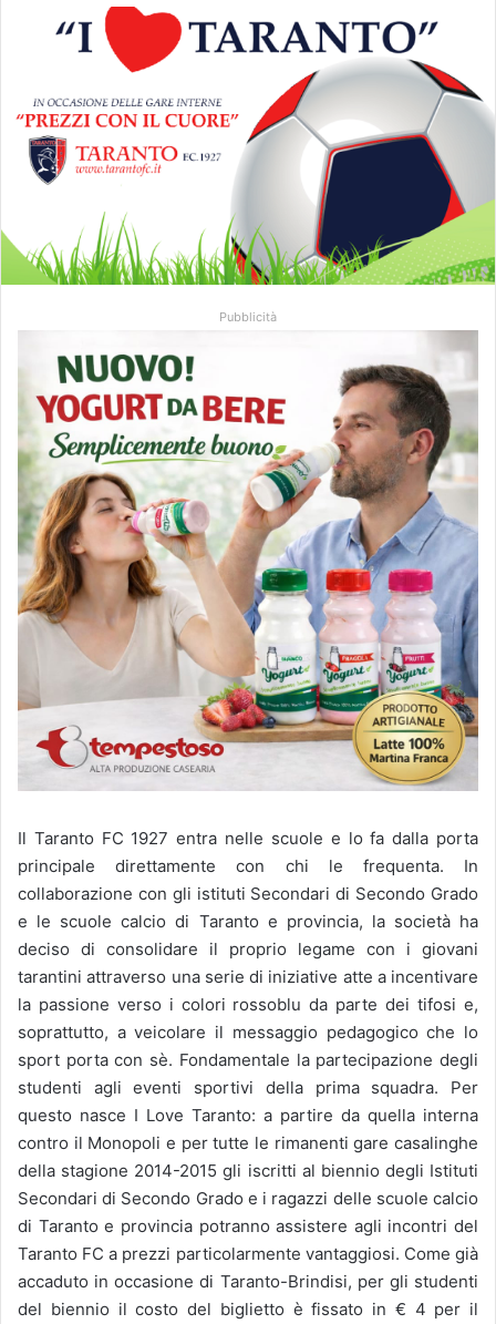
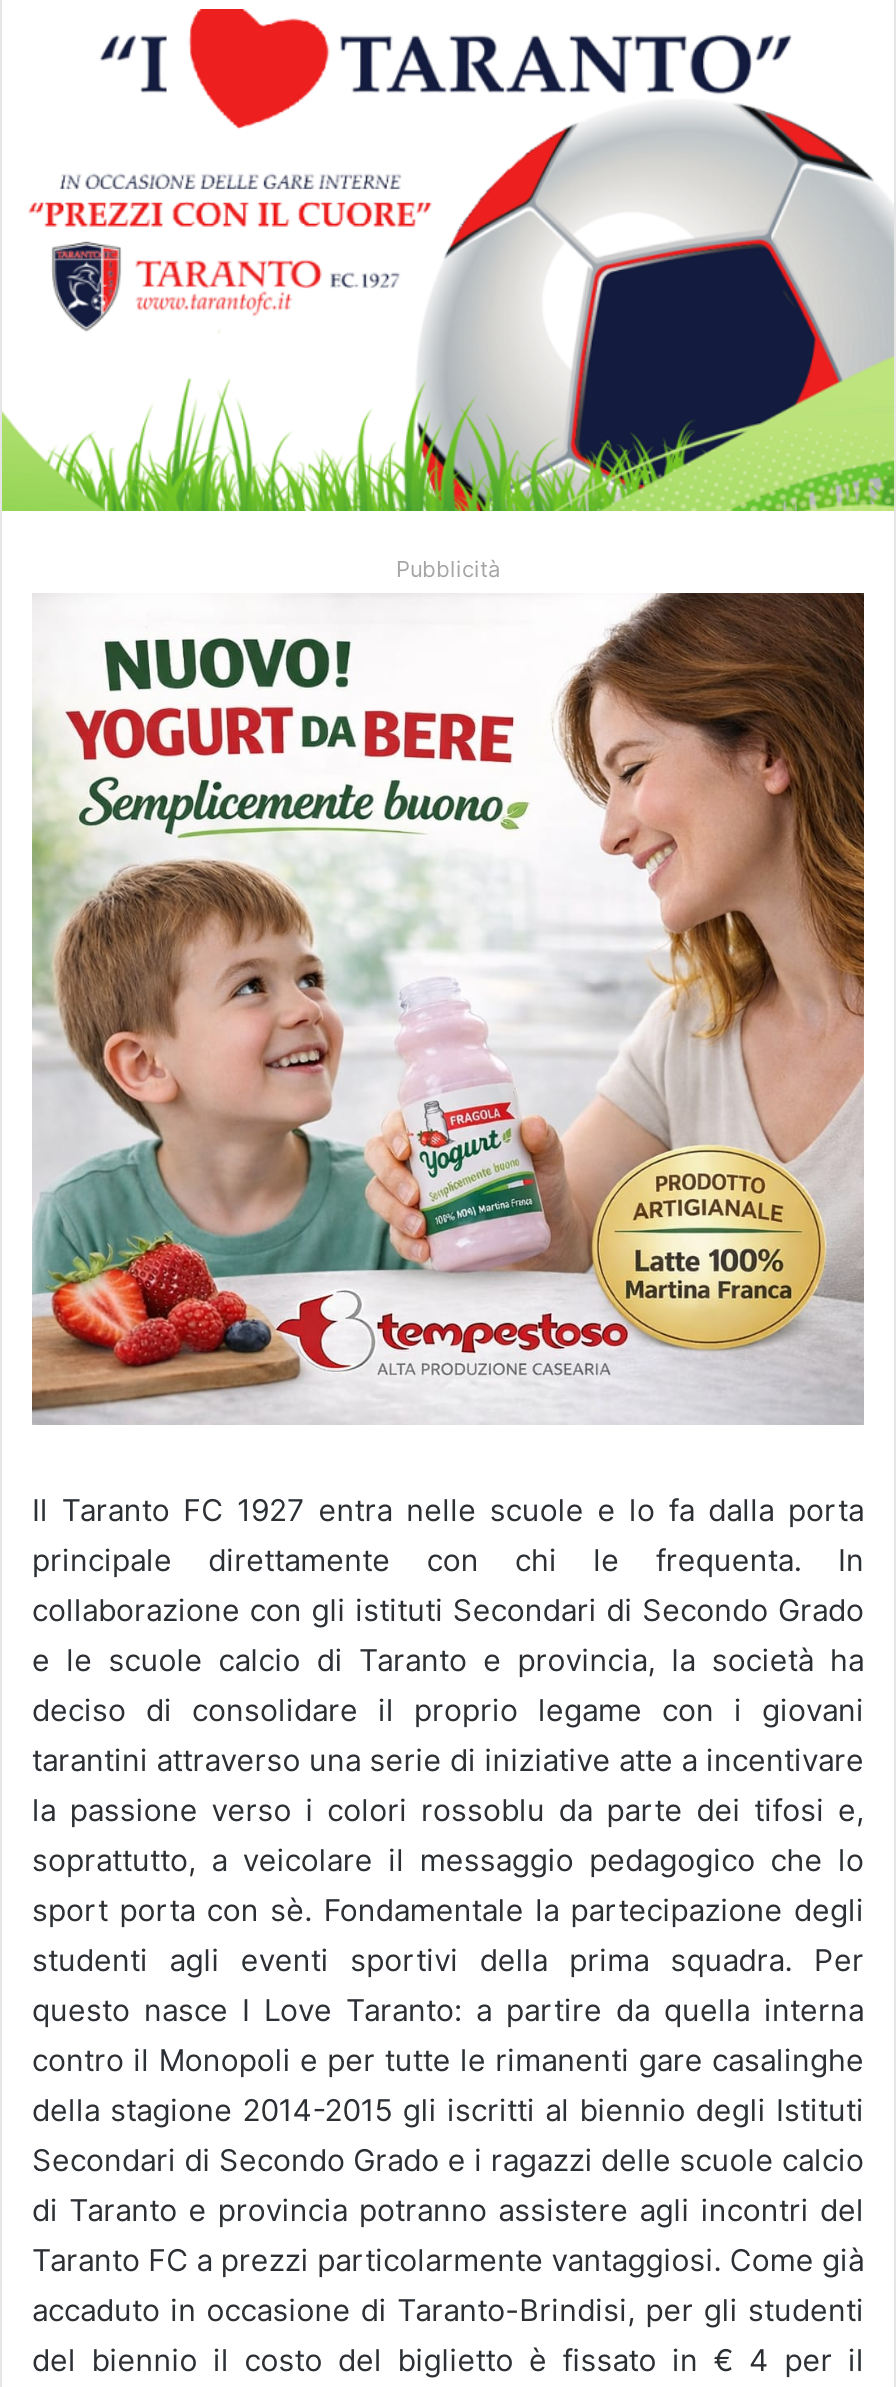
- [image]
+ [image]
